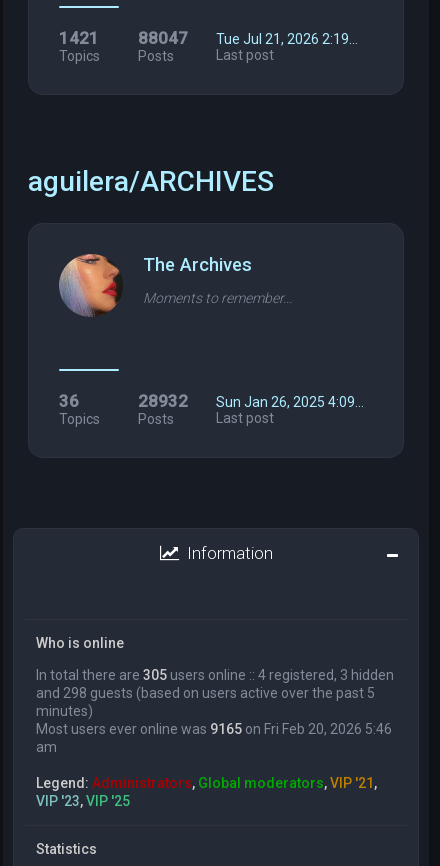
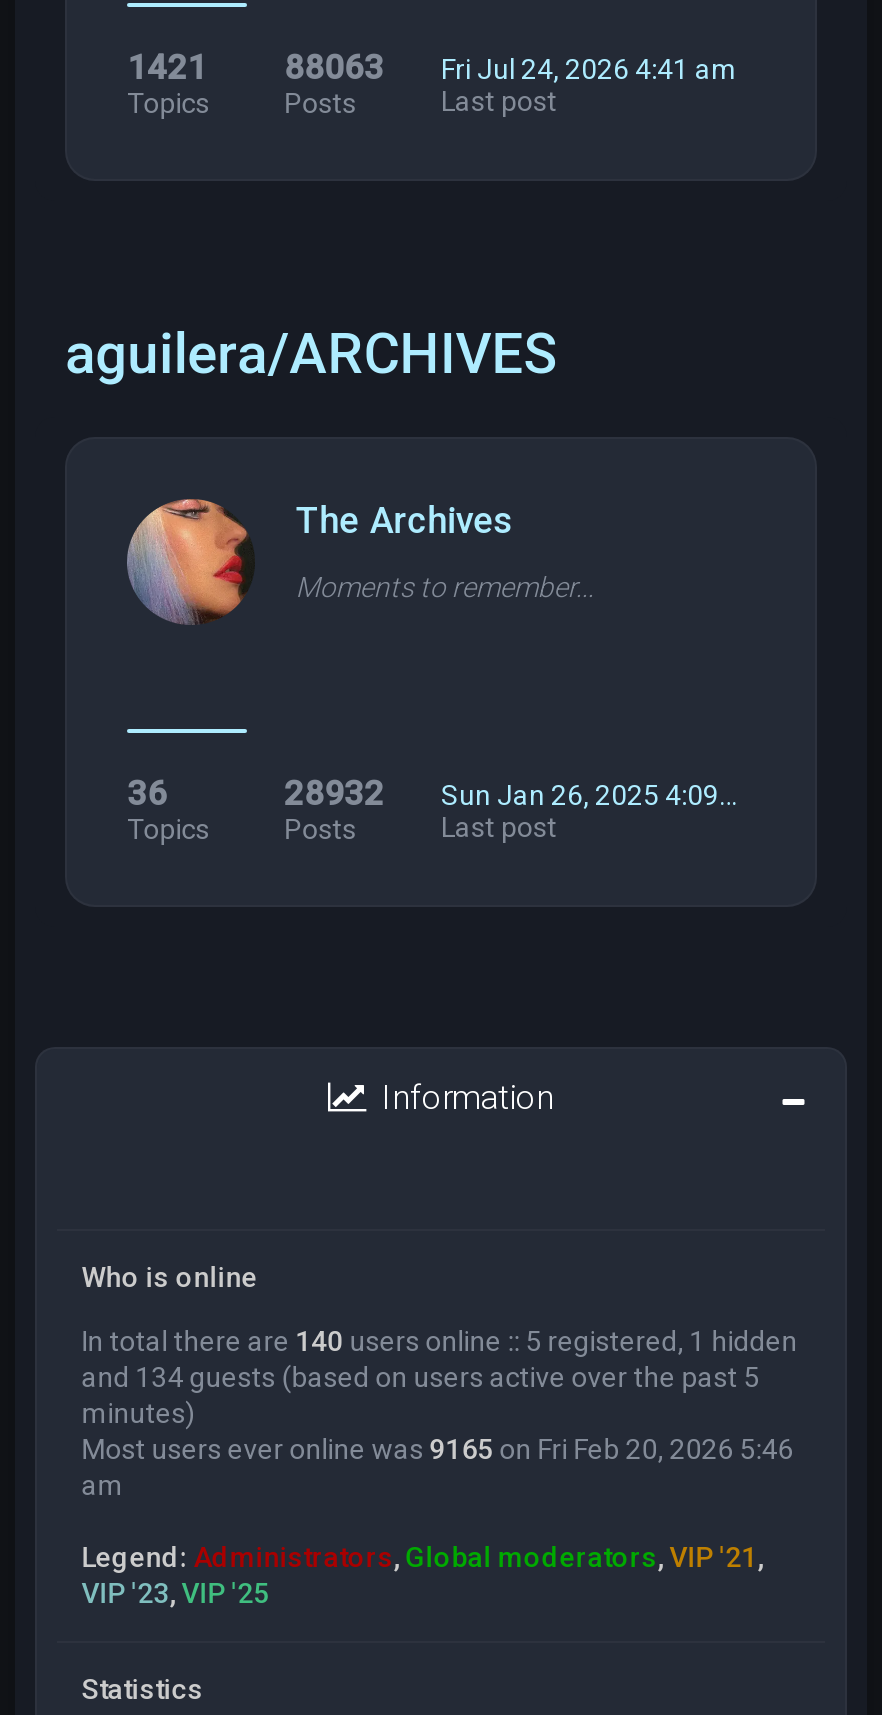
- 88047
+ 88063

- Tue Jul 21, 2026 2:19…
+ Fri Jul 24, 2026 4:41 am

- In total there are 305 users online :: 4 registered, 3 hidden
+ In total there are 140 users online :: 5 registered, 1 hidden

- and 298 guests (based on users active over the past 5
+ and 134 guests (based on users active over the past 5
